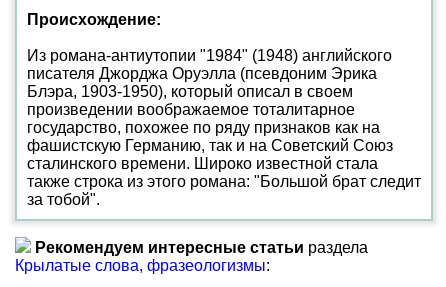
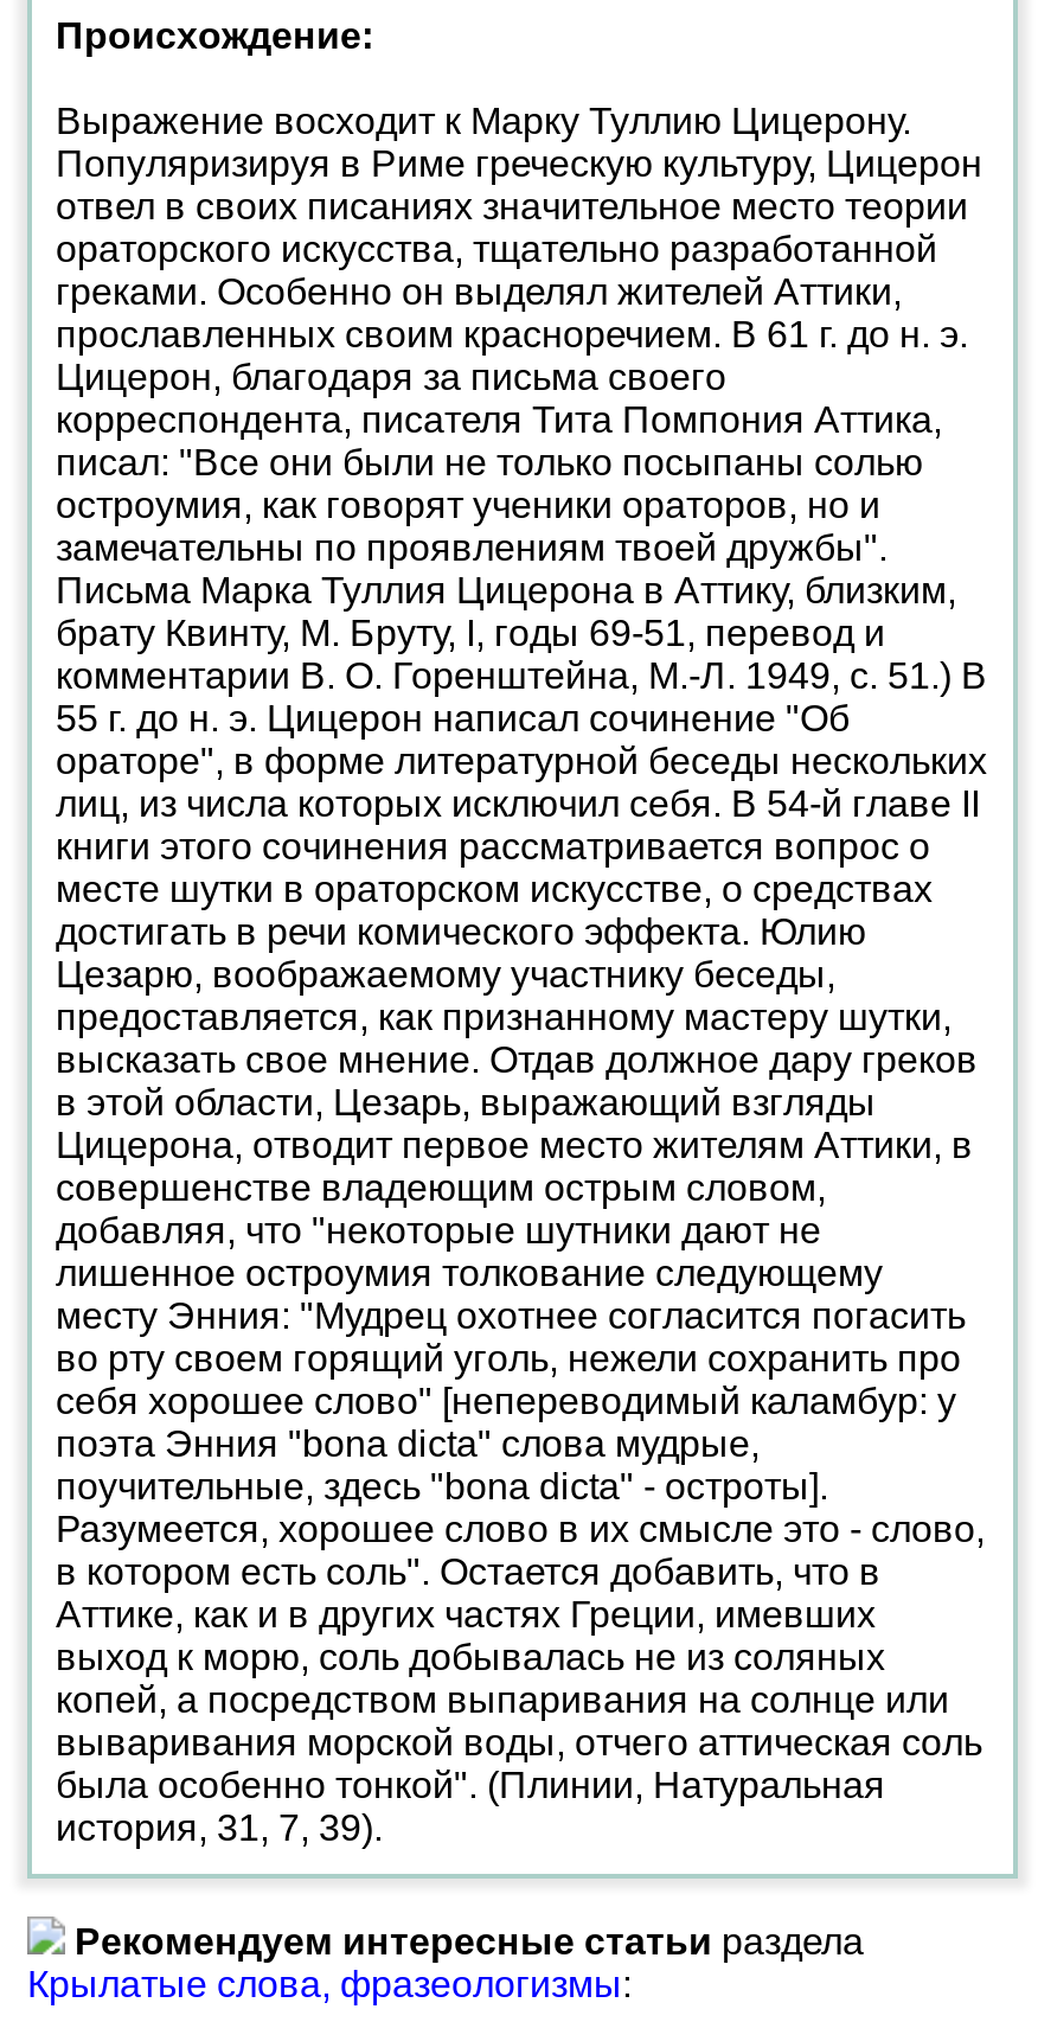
- Из романа-антиутопии "1984" (1948) английского
- писателя Джорджа Оруэлла (псевдоним Эрика
- Блэра, 1903-1950), который описал в своем
- произведении воображаемое тоталитарное
- государство, похожее по ряду признаков как на
- фашистскую Германию, так и на Советский Союз
- сталинского времени. Широко известной стала
- также строка из этого романа: "Большой брат следит
- за тобой".
+ Выражение восходит к Марку Туллию Цицерону.
+ Популяризируя в Риме греческую культуру, Цицерон
+ отвел в своих писаниях значительное место теории
+ ораторского искусства, тщательно разработанной
+ греками. Особенно он выделял жителей Аттики,
+ прославленных своим красноречием. В 61 г. до н. э.
+ Цицерон, благодаря за письма своего
+ корреспондента, писателя Тита Помпония Аттика,
+ писал: "Все они были не только посыпаны солью
+ остроумия, как говорят ученики ораторов, но и
+ замечательны по проявлениям твоей дружбы".
+ Письма Марка Туллия Цицерона в Аттику, близким,
+ брату Квинту, М. Бруту, I, годы 69-51, перевод и
+ комментарии В. О. Горенштейна, М.-Л. 1949, с. 51.) В
+ 55 г. до н. э. Цицерон написал сочинение "Об
+ ораторе", в форме литературной беседы нескольких
+ лиц, из числа которых исключил себя. В 54-й главе II
+ книги этого сочинения рассматривается вопрос о
+ месте шутки в ораторском искусстве, о средствах
+ достигать в речи комического эффекта. Юлию
+ Цезарю, воображаемому участнику беседы,
+ предоставляется, как признанному мастеру шутки,
+ высказать свое мнение. Отдав должное дару греков
+ в этой области, Цезарь, выражающий взгляды
+ Цицерона, отводит первое место жителям Аттики, в
+ совершенстве владеющим острым словом,
+ добавляя, что "некоторые шутники дают не
+ лишенное остроумия толкование следующему
+ месту Энния: "Мудрец охотнее согласится погасить
+ во рту своем горящий уголь, нежели сохранить про
+ себя хорошее слово" [непереводимый каламбур: у
+ поэта Энния "bona dicta" слова мудрые,
+ поучительные, здесь "bona dicta" - остроты].
+ Разумеется, хорошее слово в их смысле это - слово,
+ в котором есть соль". Остается добавить, что в
+ Аттике, как и в других частях Греции, имевших
+ выход к морю, соль добывалась не из соляных
+ копей, а посредством выпаривания на солнце или
+ вываривания морской воды, отчего аттическая соль
+ была особенно тонкой". (Плинии, Натуральная
+ история, 31, 7, 39).
